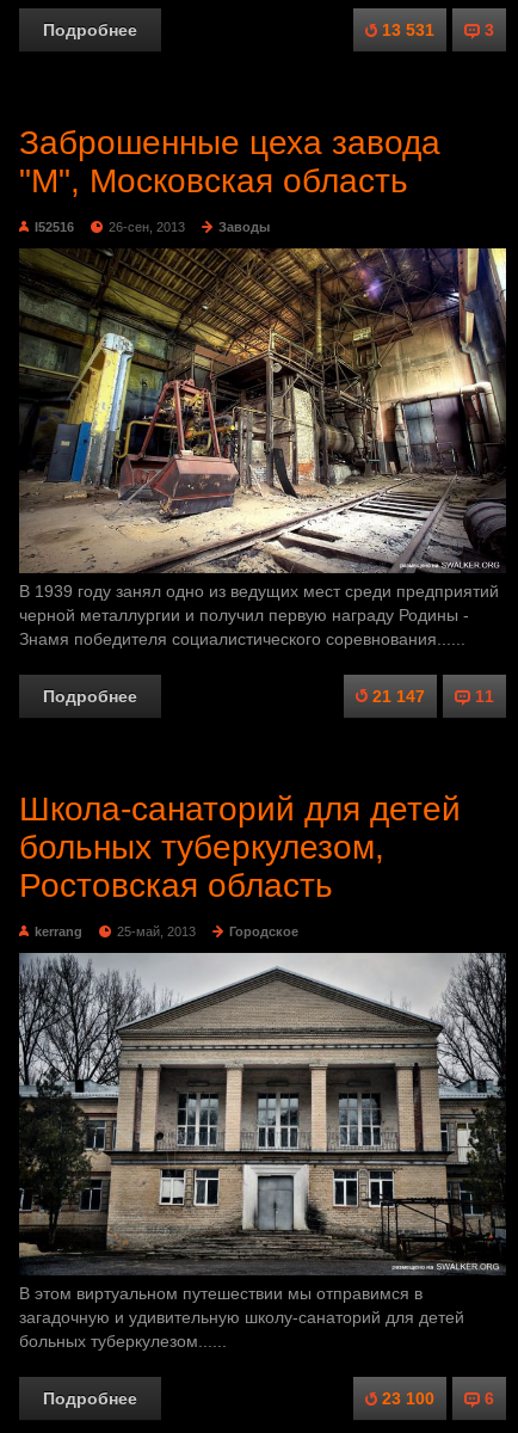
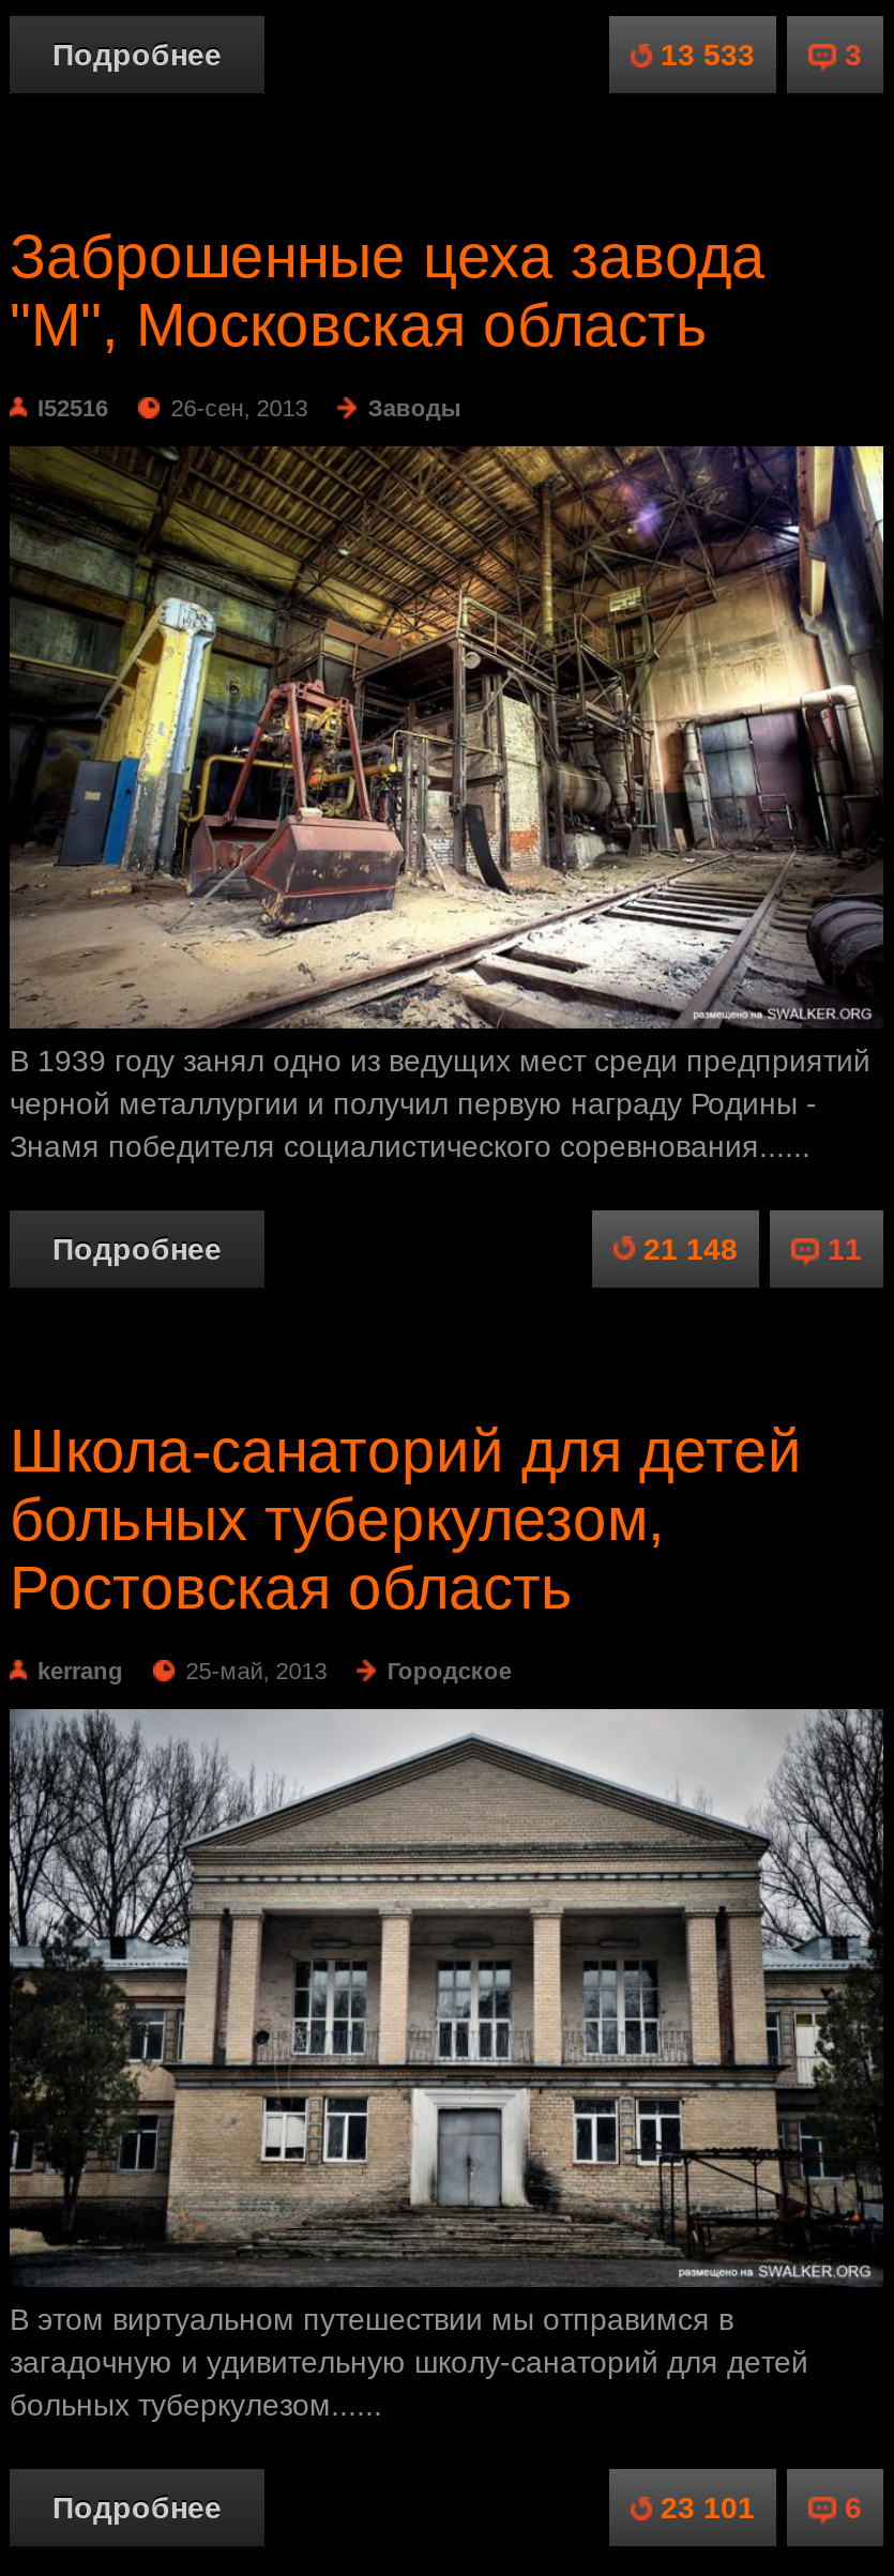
- 13 531
+ 13 533

- 21 147
+ 21 148

- 23 100
+ 23 101
